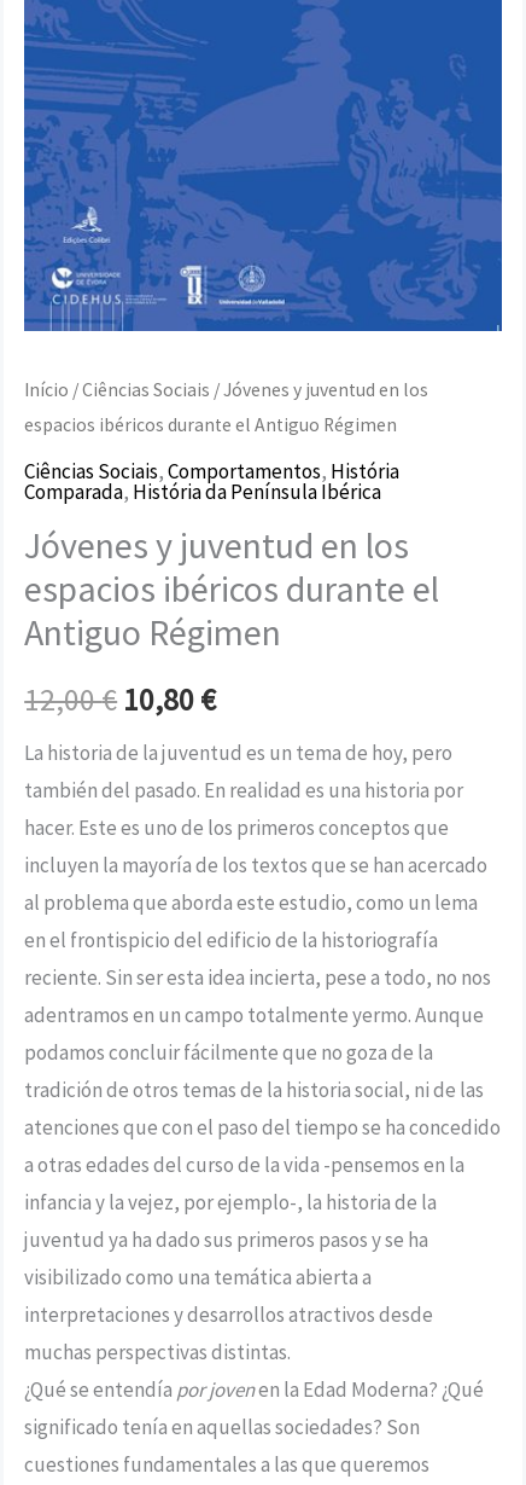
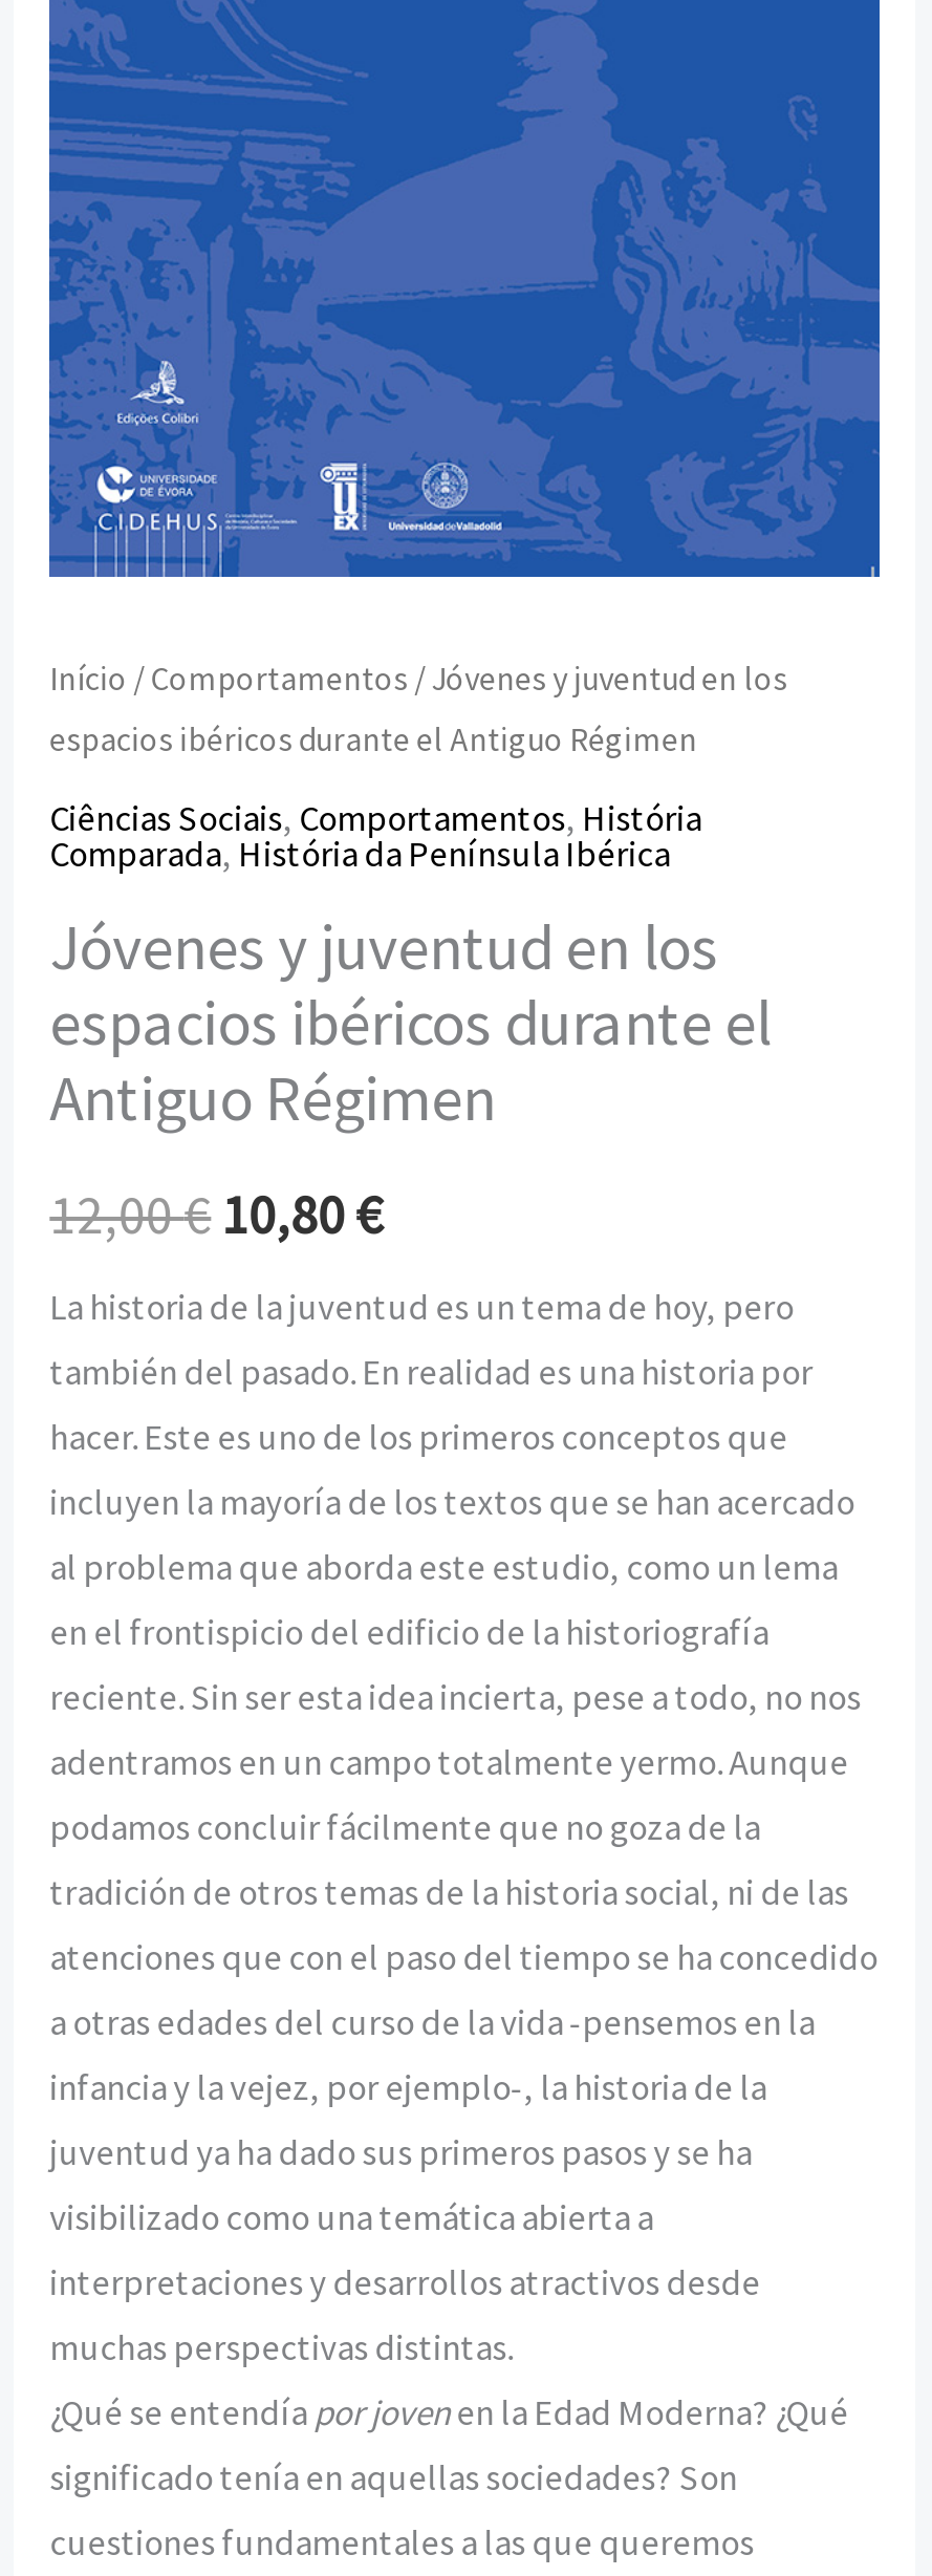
- Início / Ciências Sociais / Jóvenes y juventud en los
+ Início / Comportamentos / Jóvenes y juventud en los
